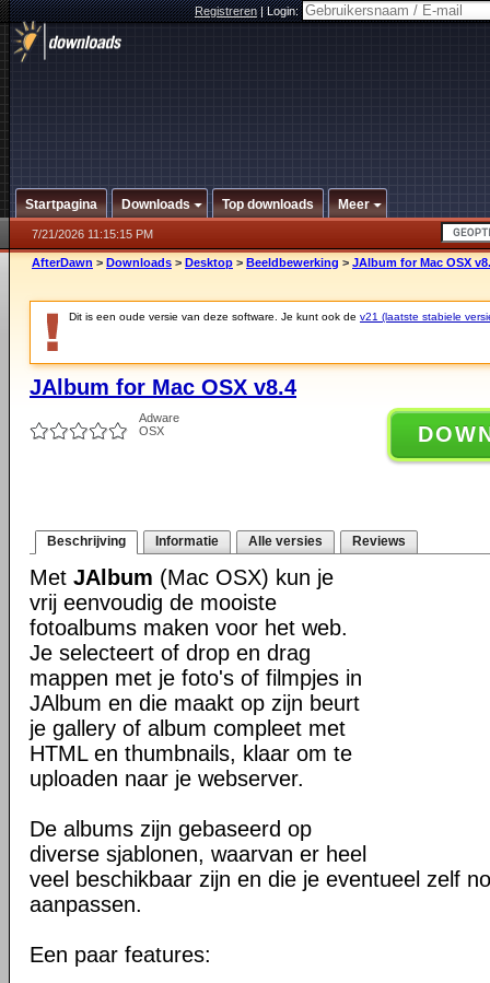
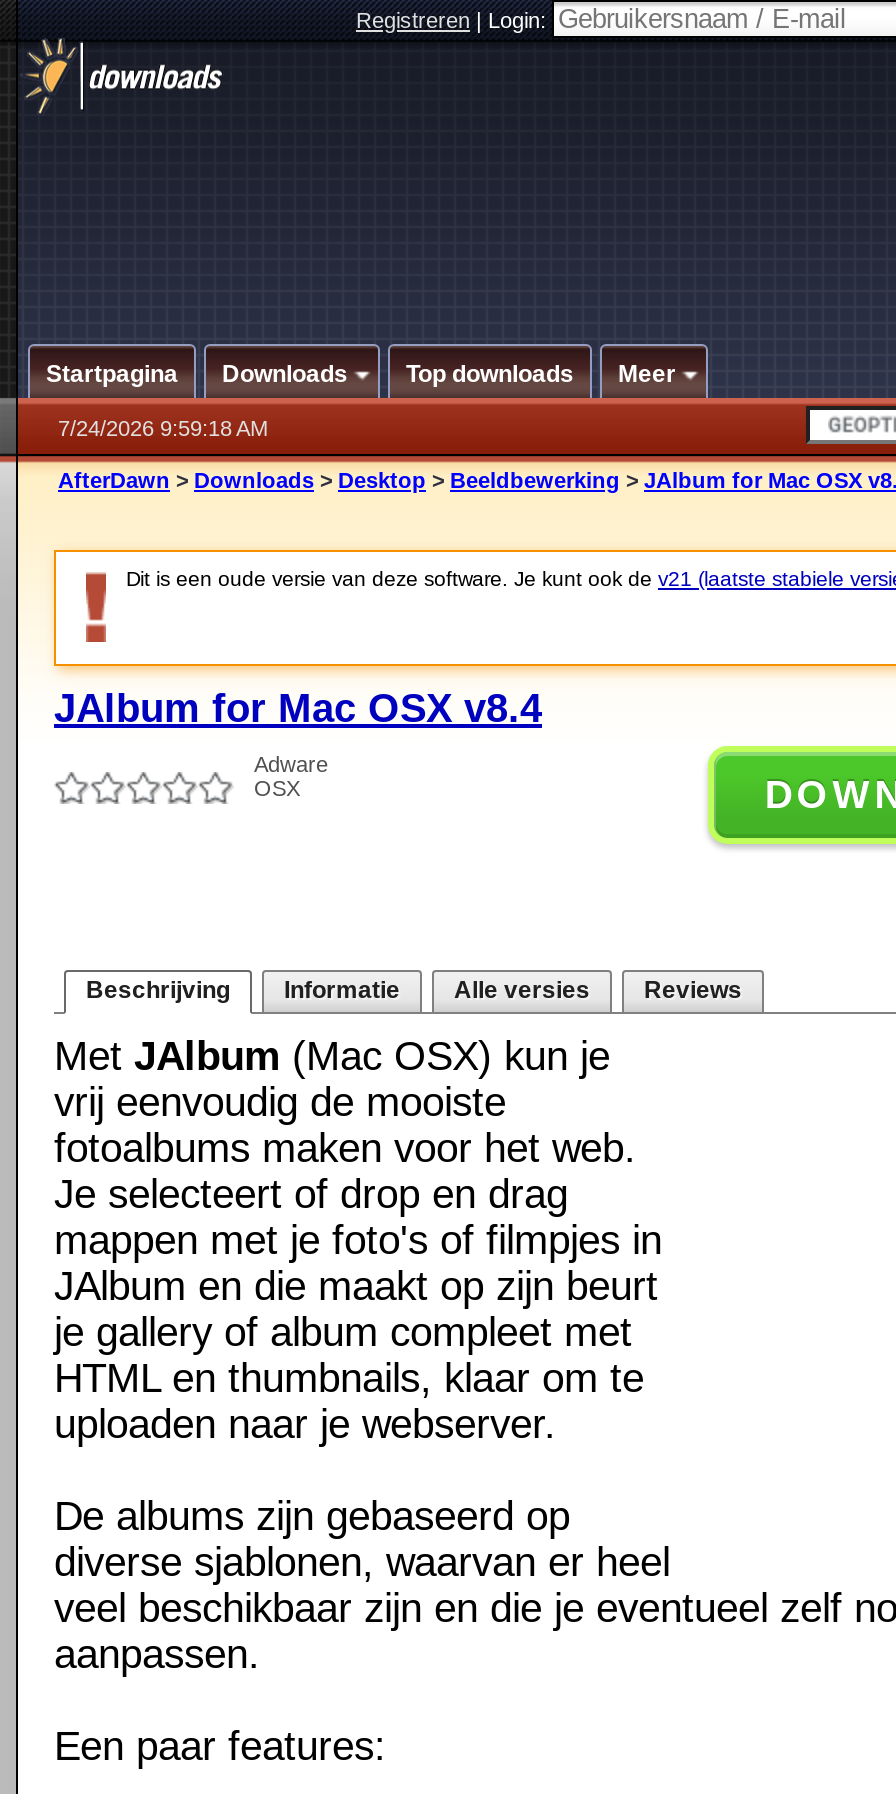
- 7/21/2026 11:15:15 PM
+ 7/24/2026 9:59:18 AM
